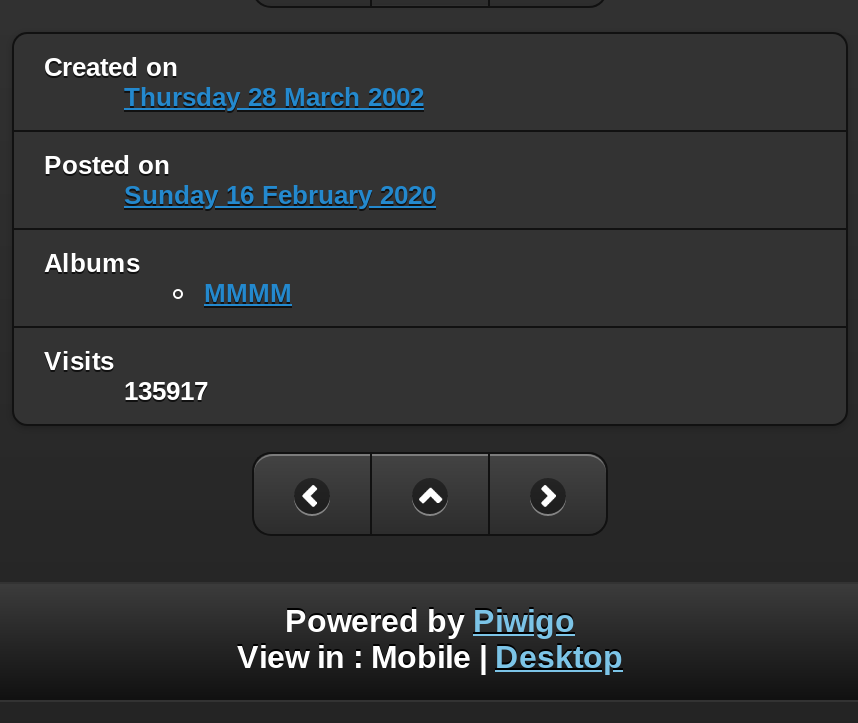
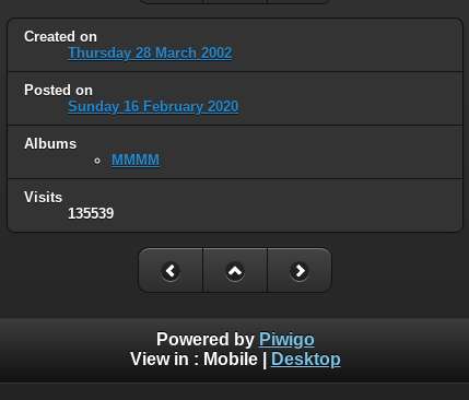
- 135917
+ 135539
